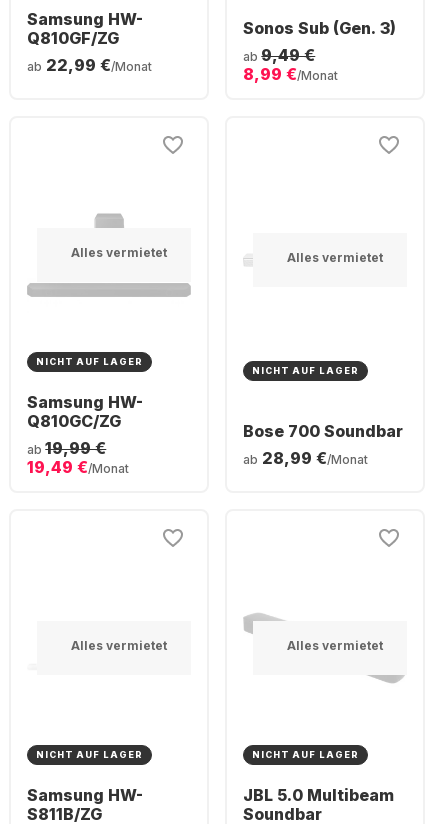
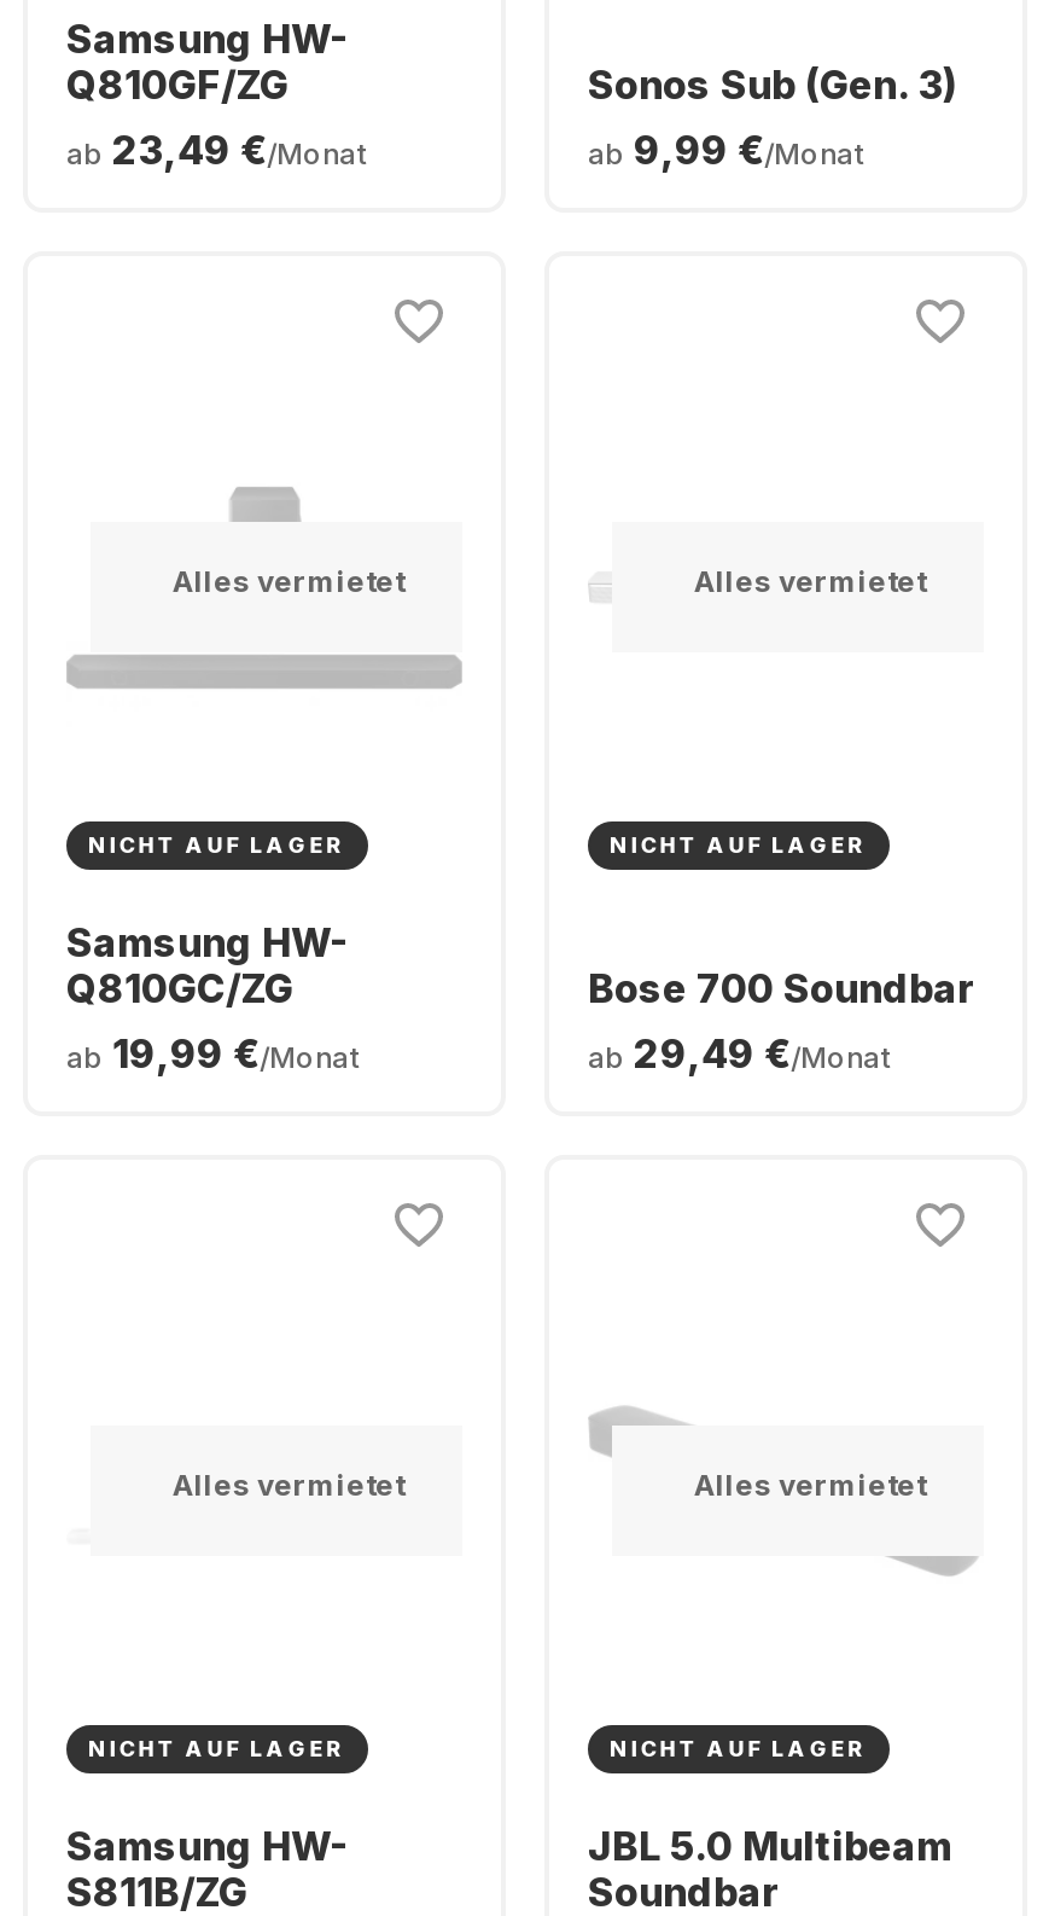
- ab 9,49 €
- 8,99 €/Monat
+ ab 9,99 €/Monat

- ab 22,99 €/Monat
+ ab 23,49 €/Monat

- ab 19,99 €
- 19,49 €/Monat
+ ab 19,99 €/Monat

- ab 28,99 €/Monat
+ ab 29,49 €/Monat
